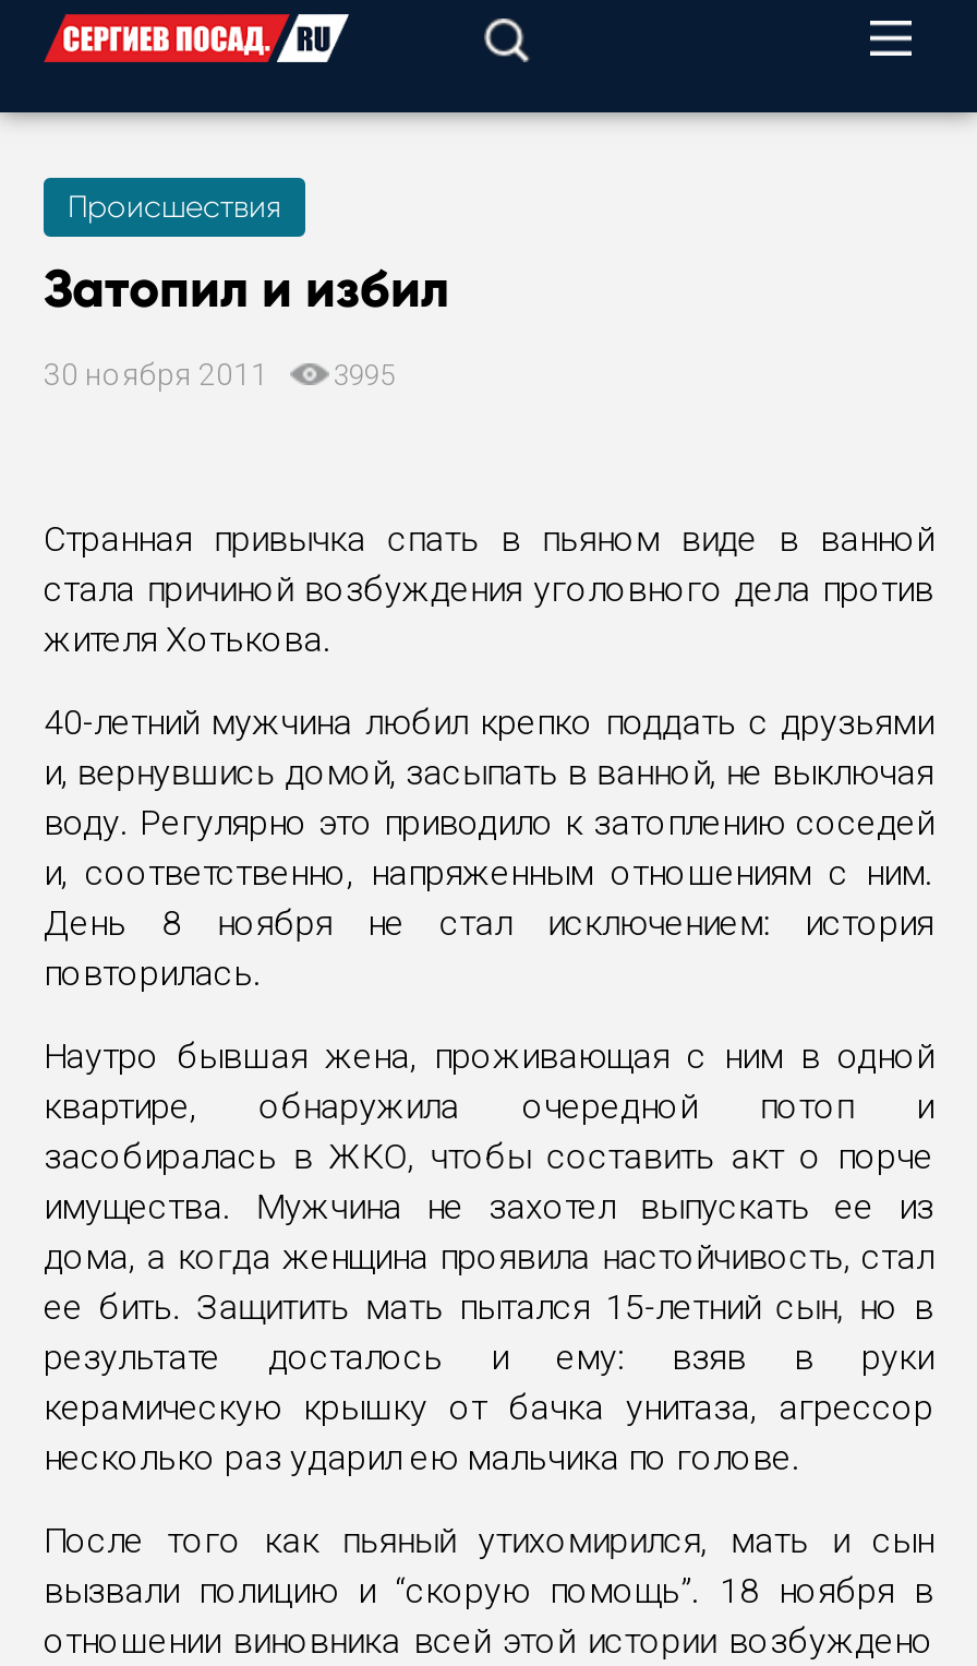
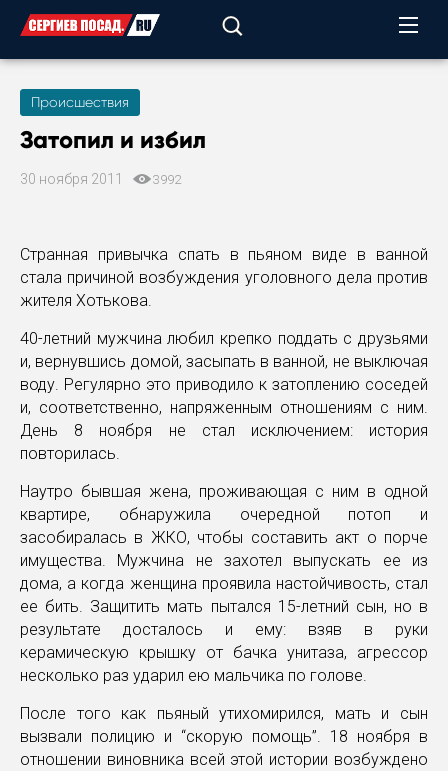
- 30 ноября 2011 3995
+ 30 ноября 2011 3992
